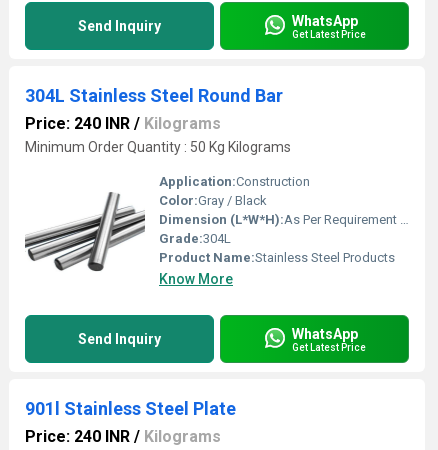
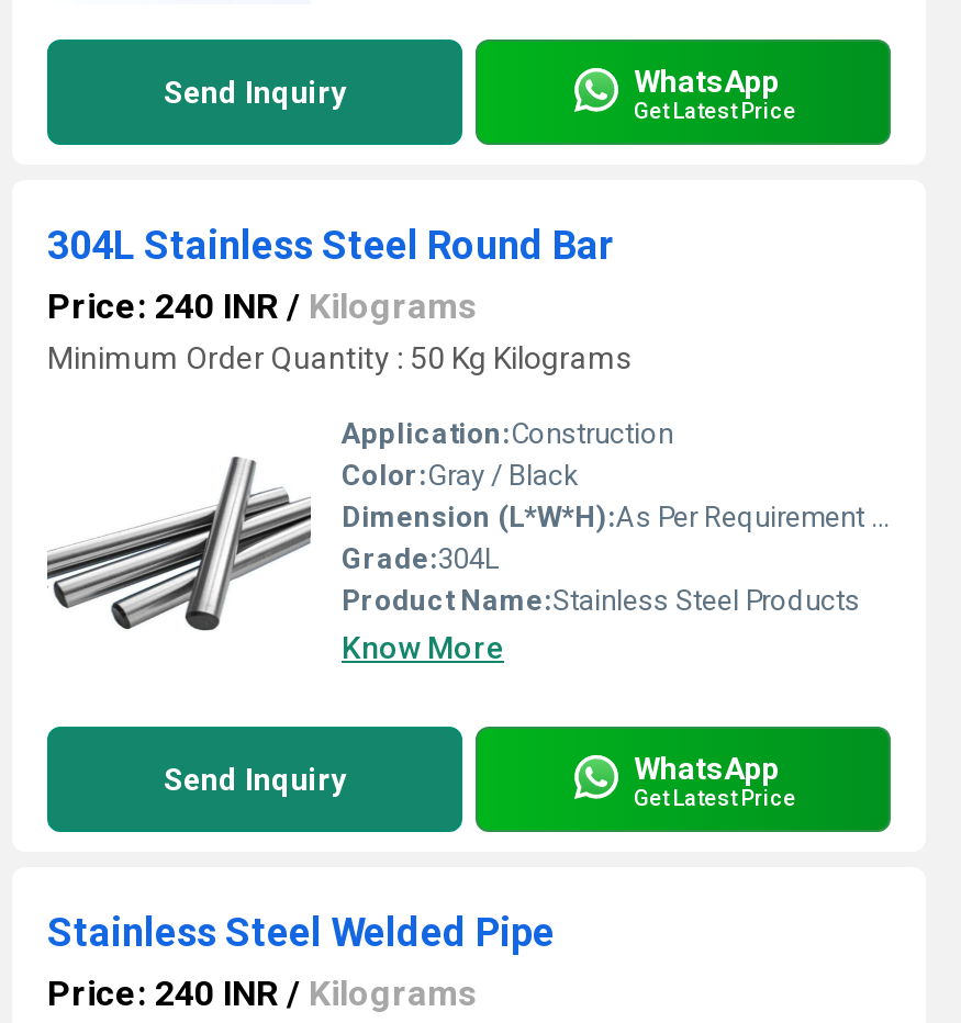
- 901l Stainless Steel Plate
+ Stainless Steel Welded Pipe
